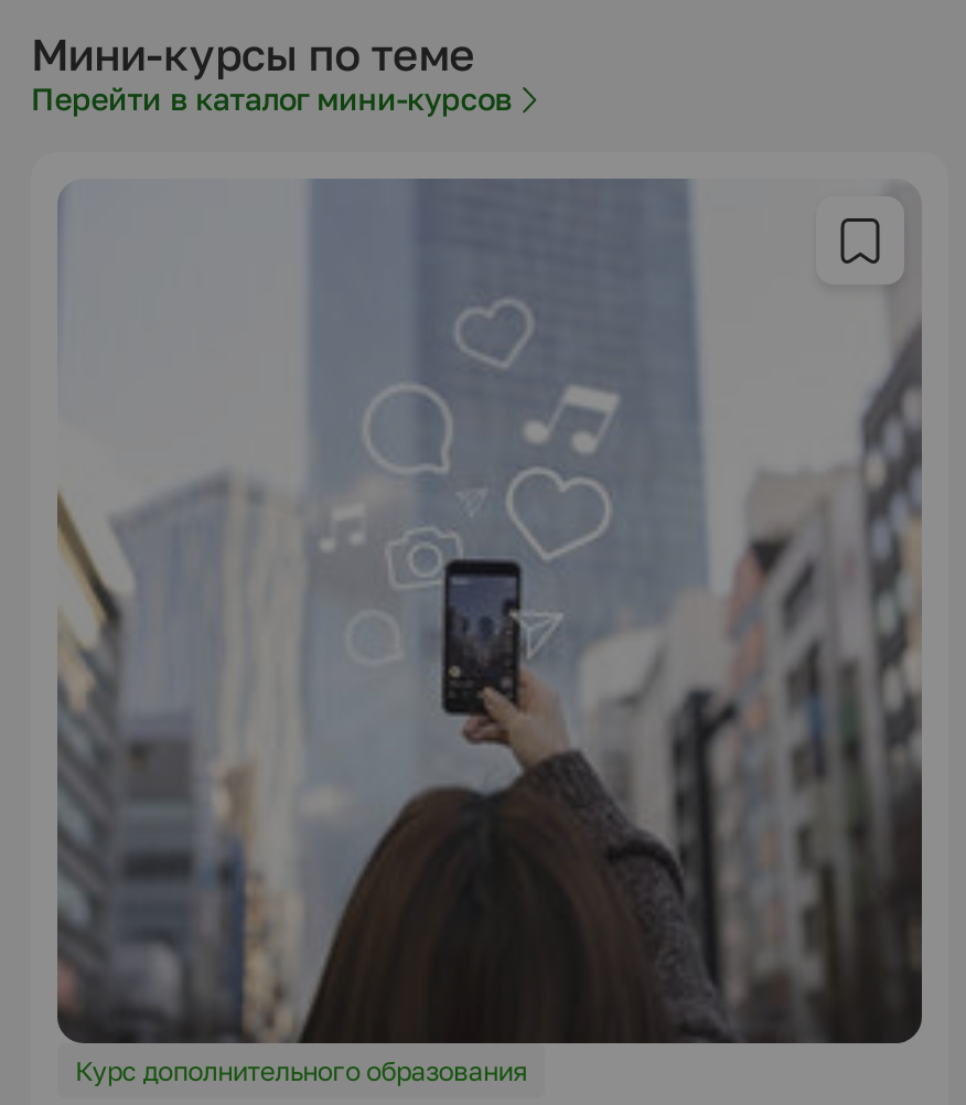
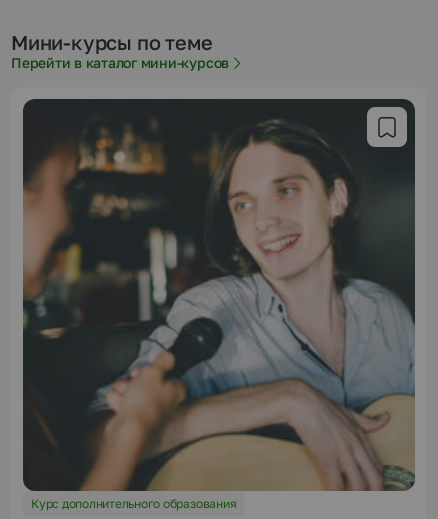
- [image]
+ [image]
